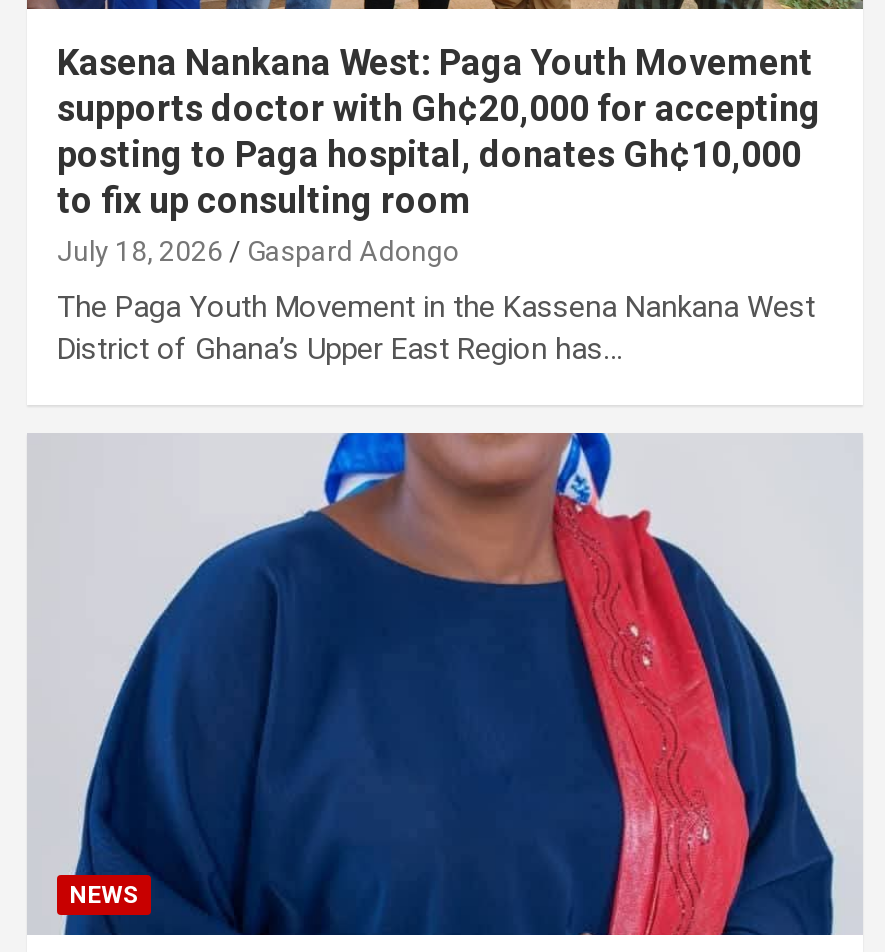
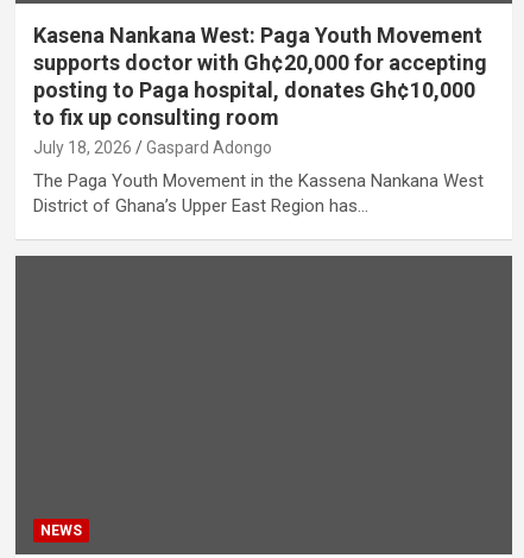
- [image]
